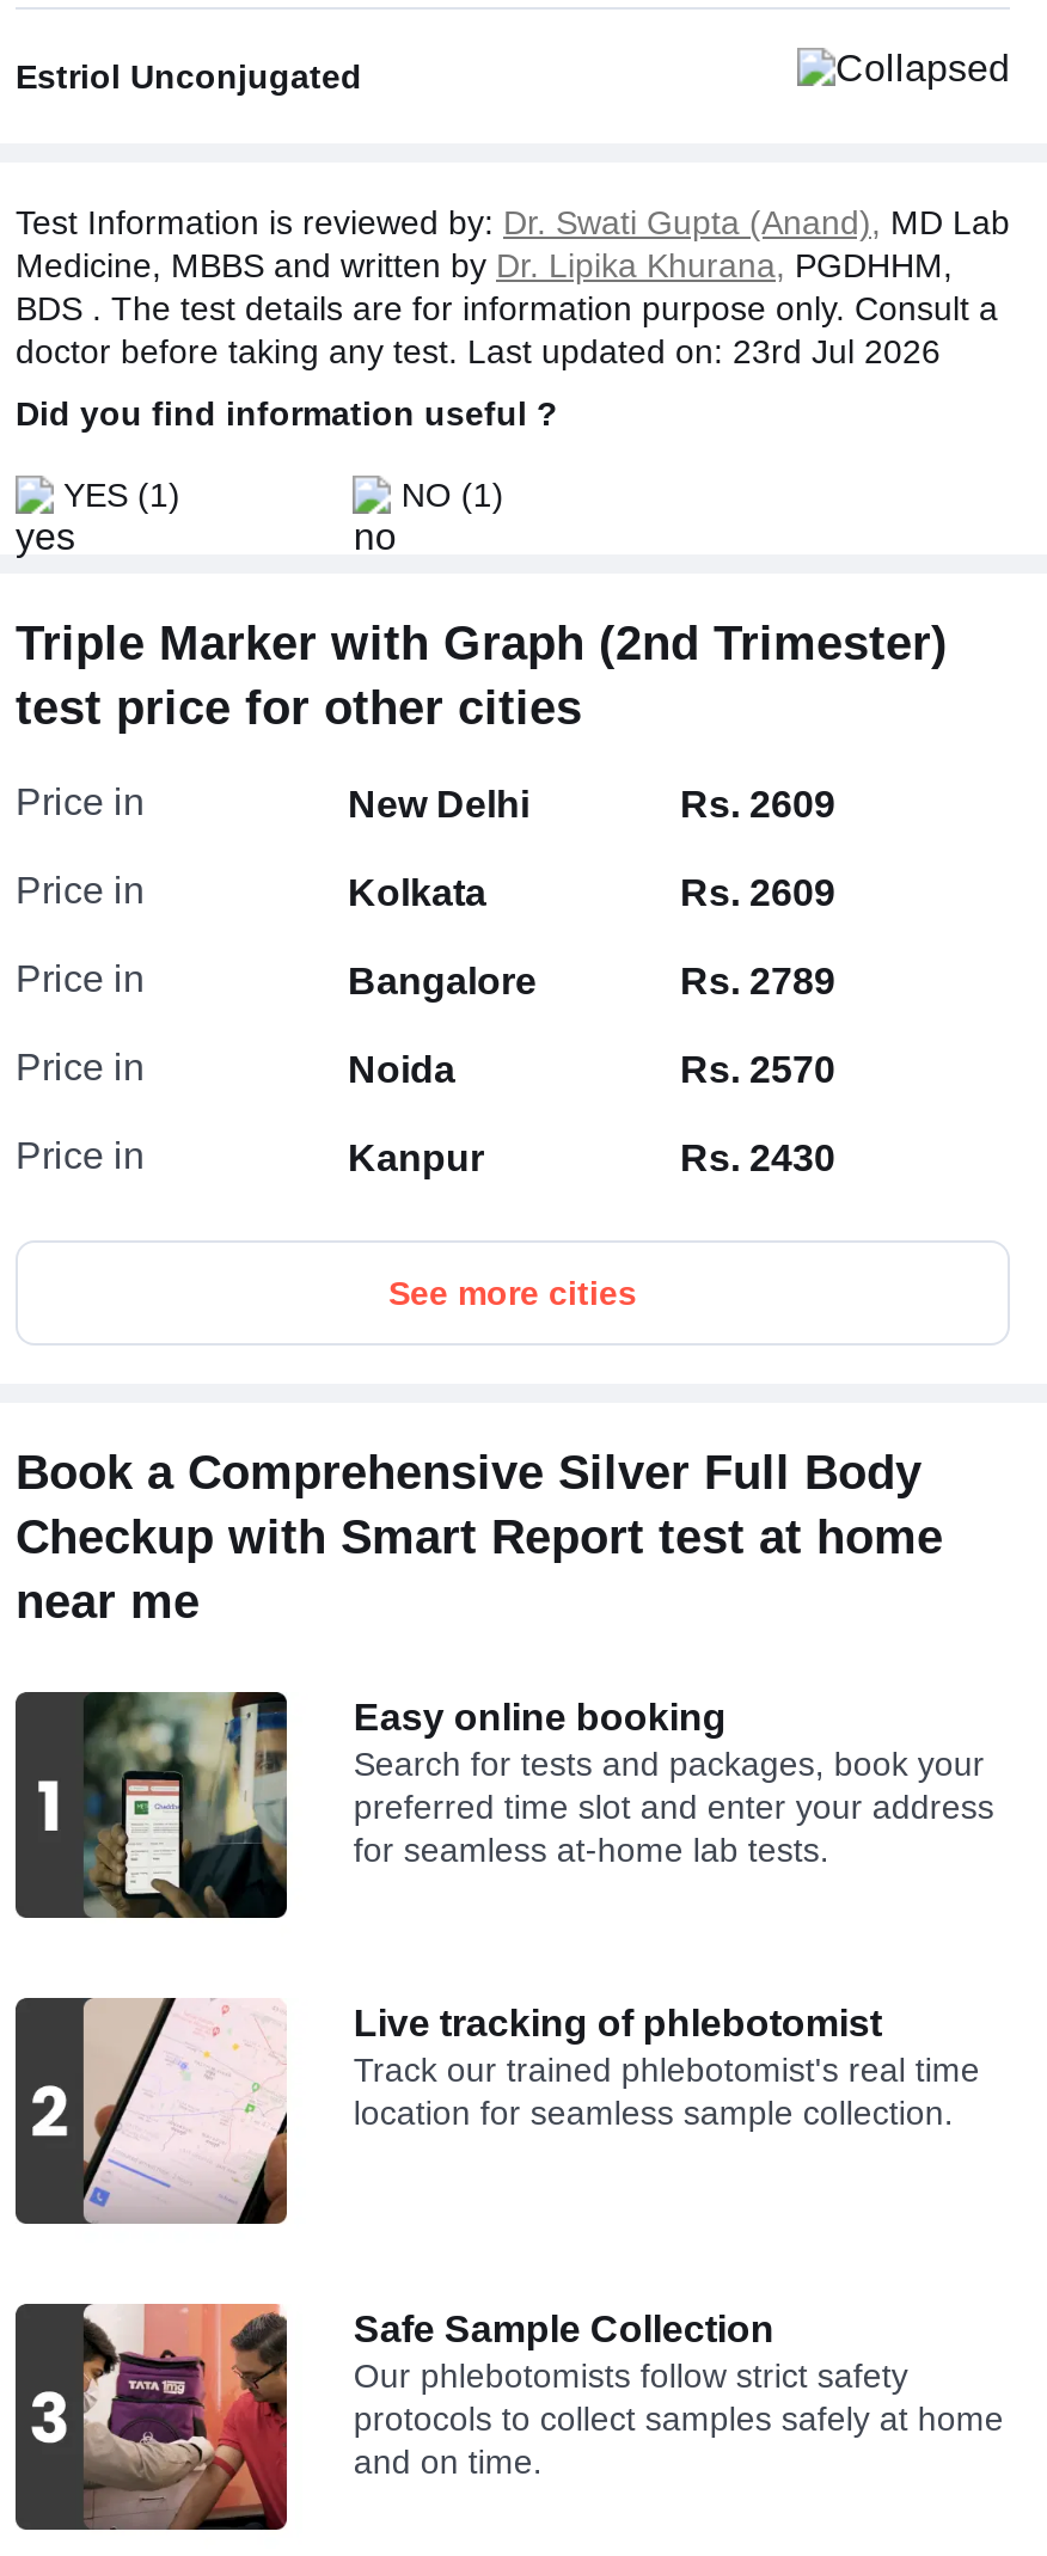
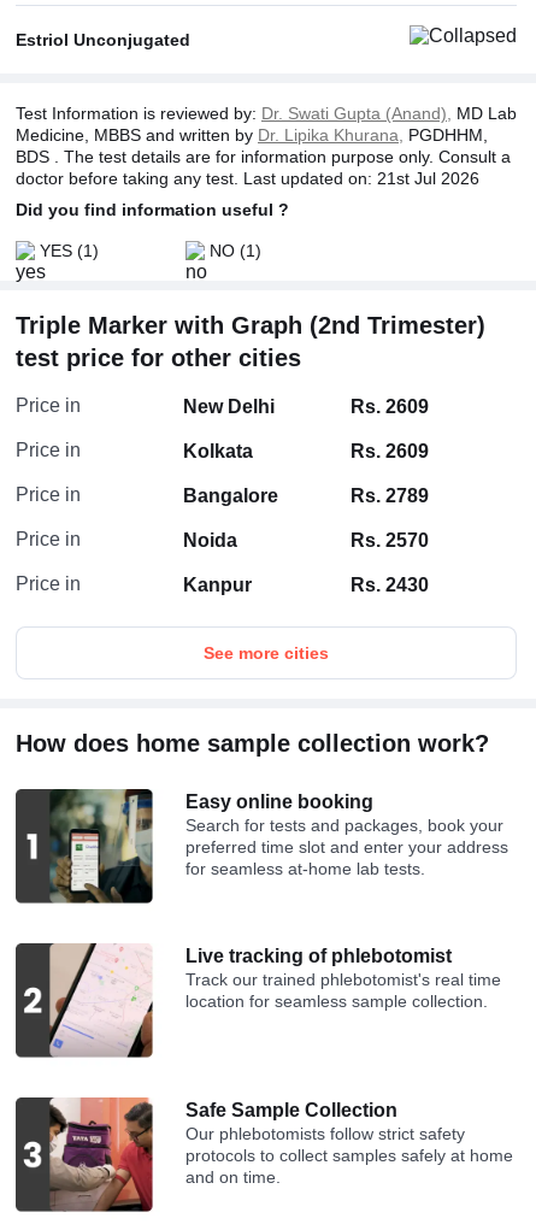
- doctor before taking any test. Last updated on: 23rd Jul 2026
+ doctor before taking any test. Last updated on: 21st Jul 2026

- Book a Comprehensive Silver Full Body
- Checkup with Smart Report test at home
- near me
+ How does home sample collection work?
